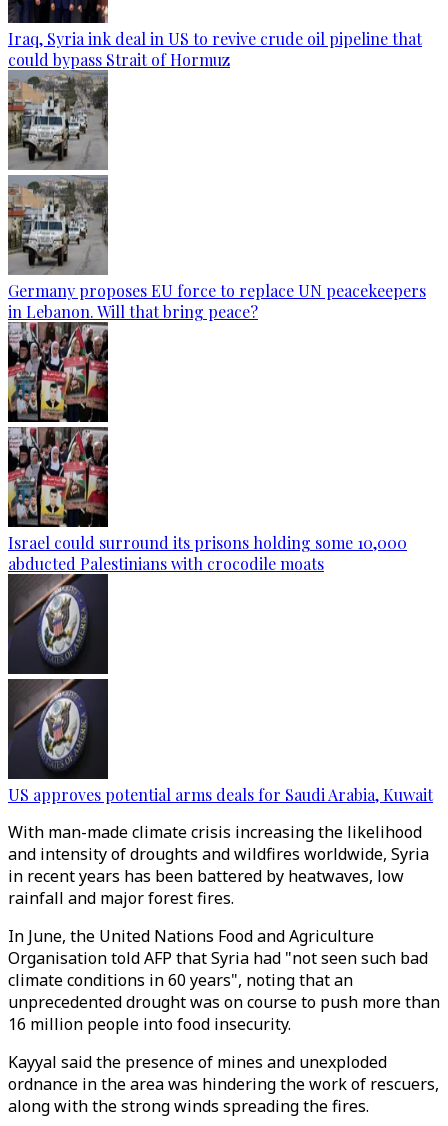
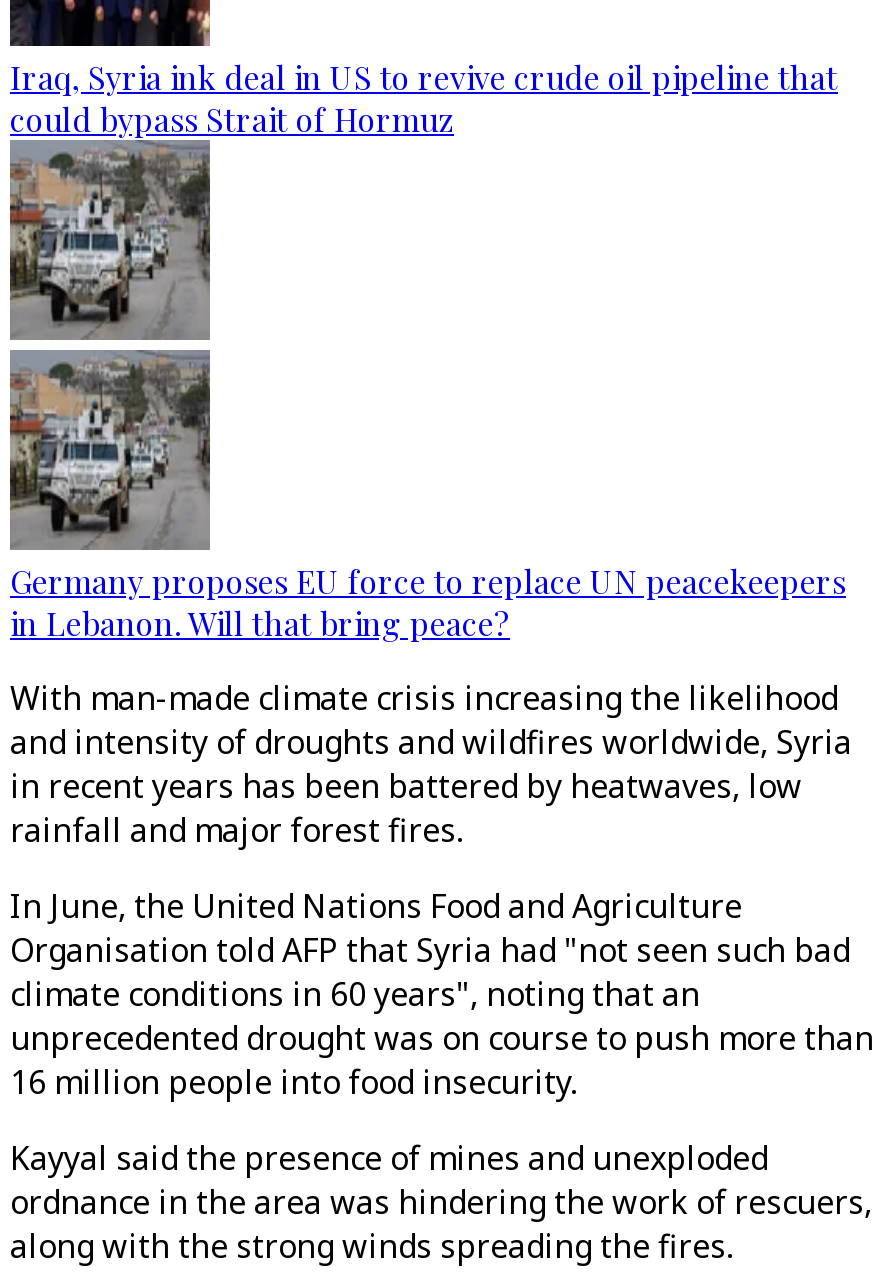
- [image]
- Israel could surround its prisons holding some 10,000
- abducted Palestinians with crocodile moats

- [image]
- US approves potential arms deals for Saudi Arabia, Kuwait
